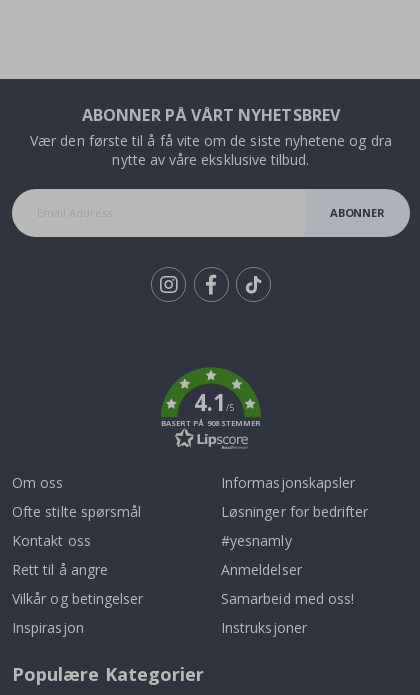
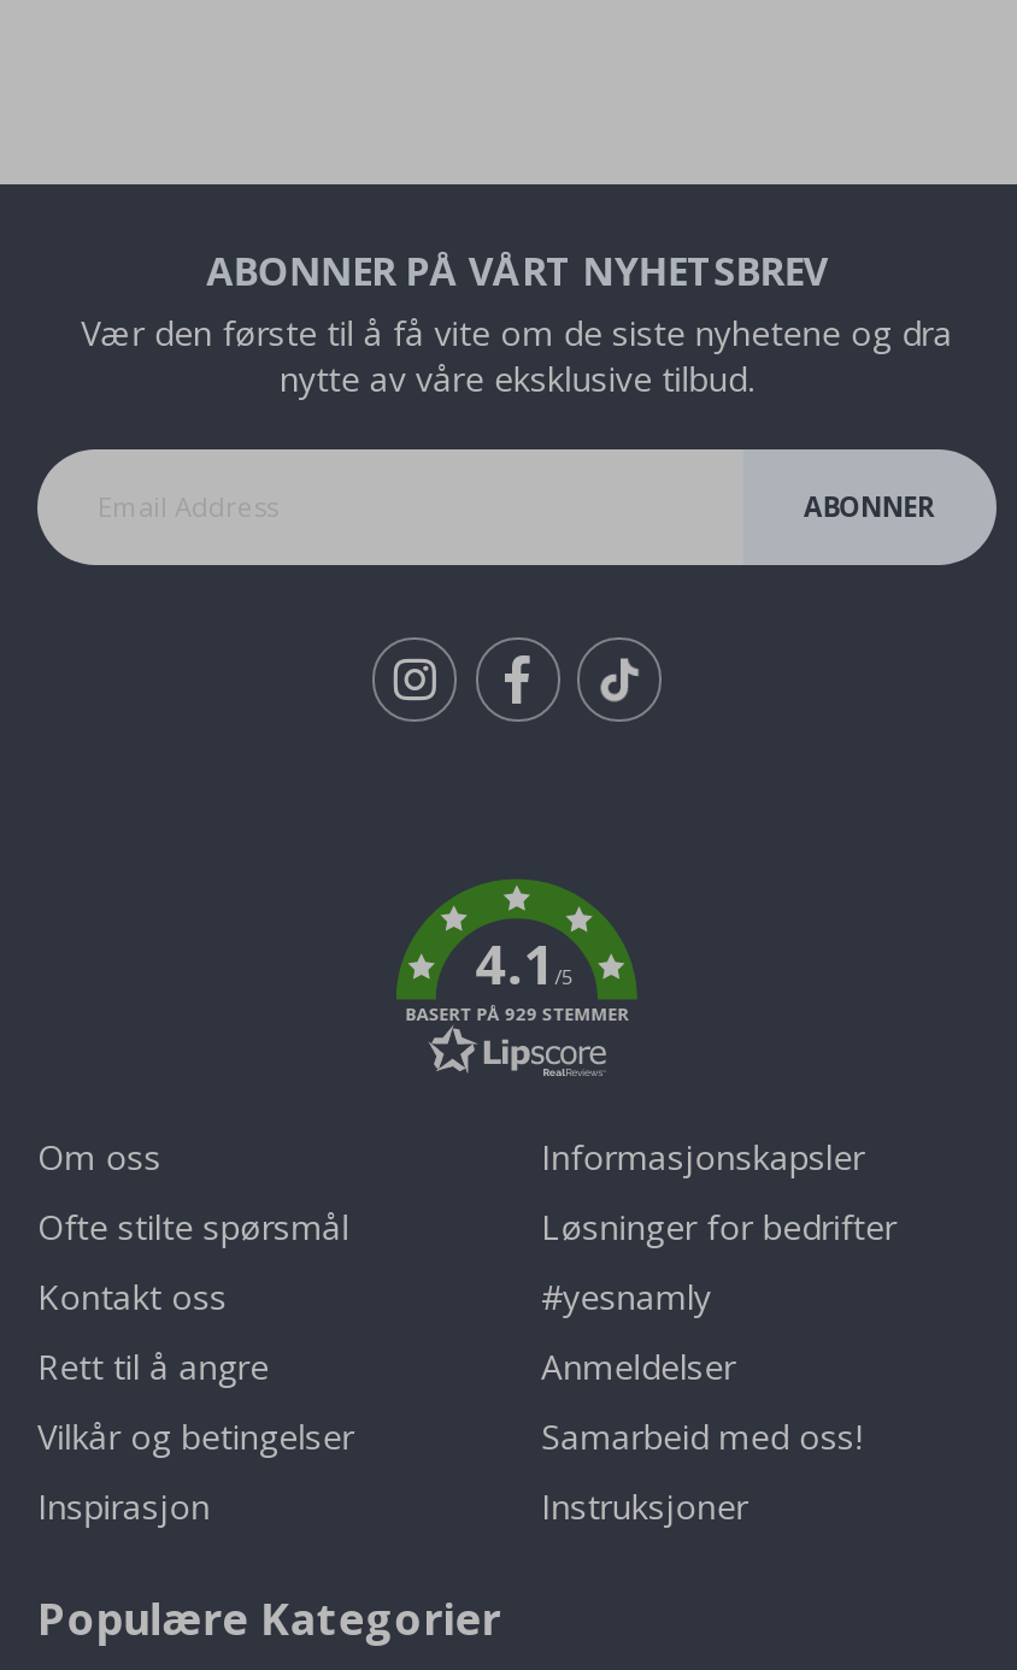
- BASERT PÅ 908 STEMMER
+ BASERT PÅ 929 STEMMER
